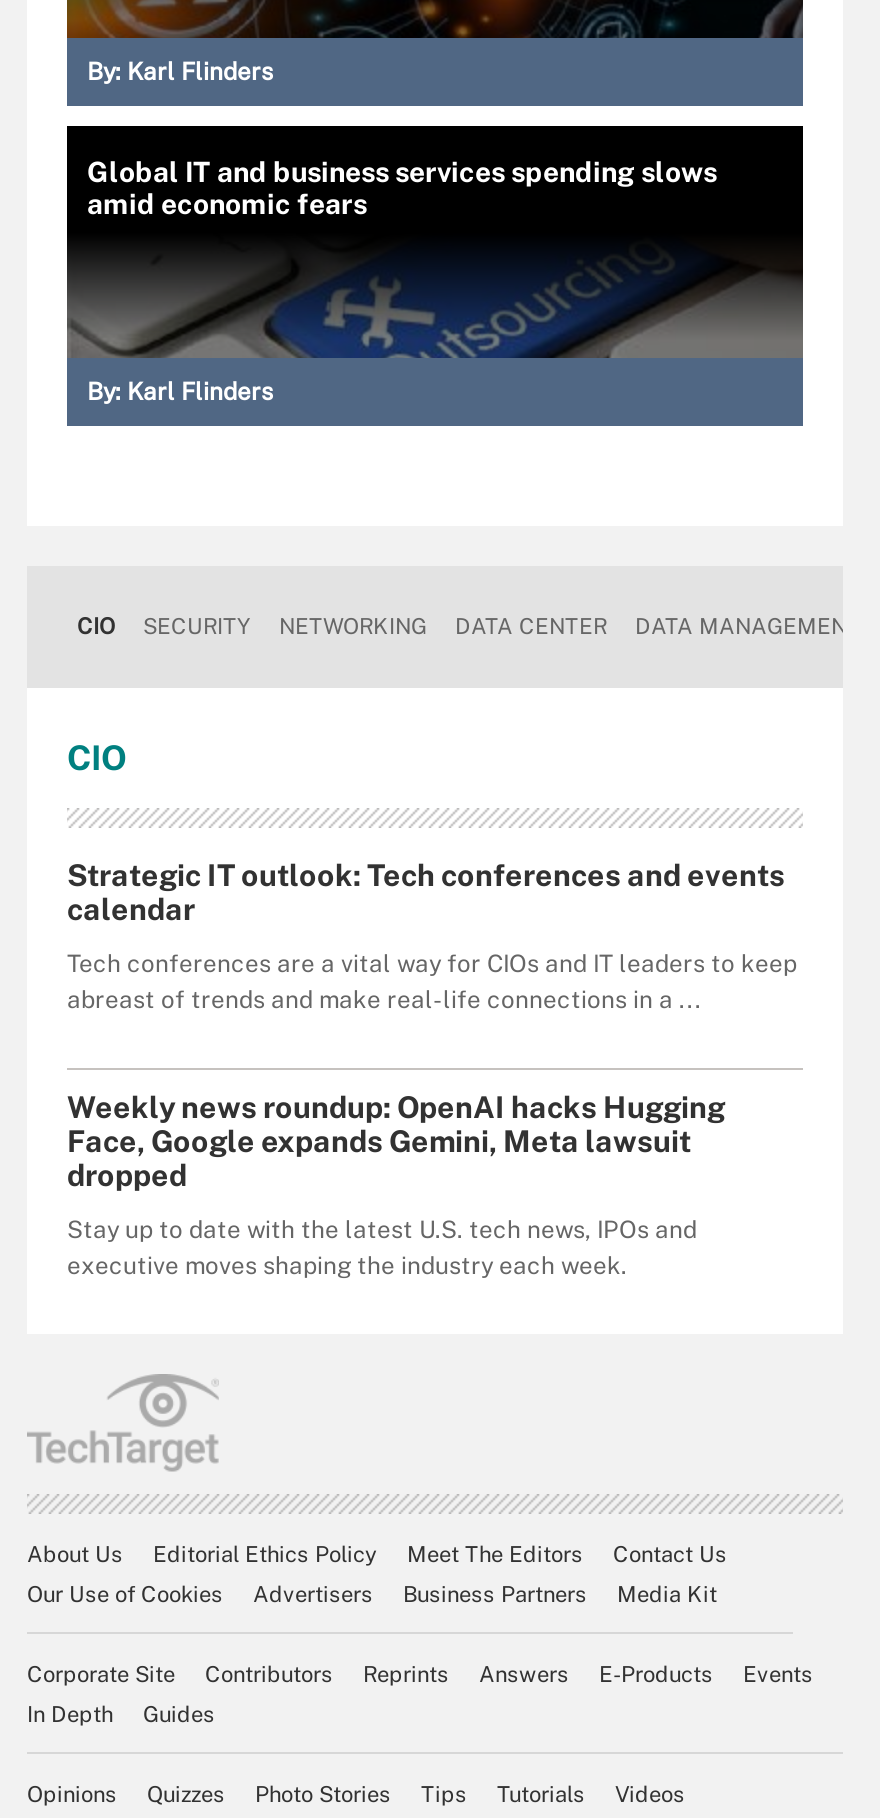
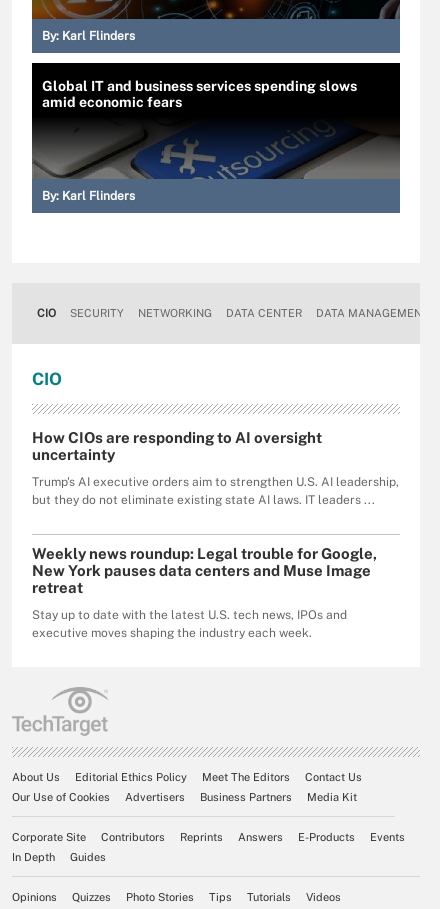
- Strategic IT outlook: Tech conferences and events
- calendar
+ How CIOs are responding to AI oversight
+ uncertainty

- Tech conferences are a vital way for CIOs and IT leaders to keep
- abreast of trends and make real-life connections in a ...
+ Trump's AI executive orders aim to strengthen U.S. AI leadership,
+ but they do not eliminate existing state AI laws. IT leaders ...

- Weekly news roundup: OpenAI hacks Hugging
- Face, Google expands Gemini, Meta lawsuit
- dropped
+ Weekly news roundup: Legal trouble for Google,
+ New York pauses data centers and Muse Image
+ retreat
